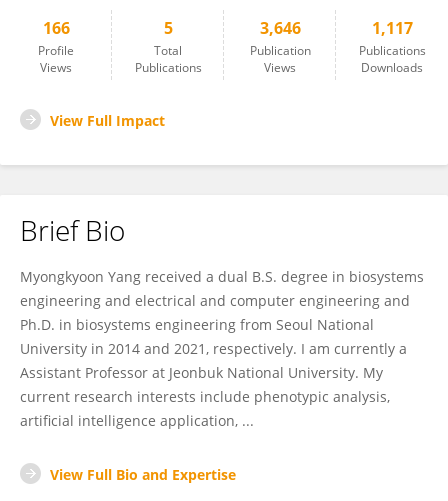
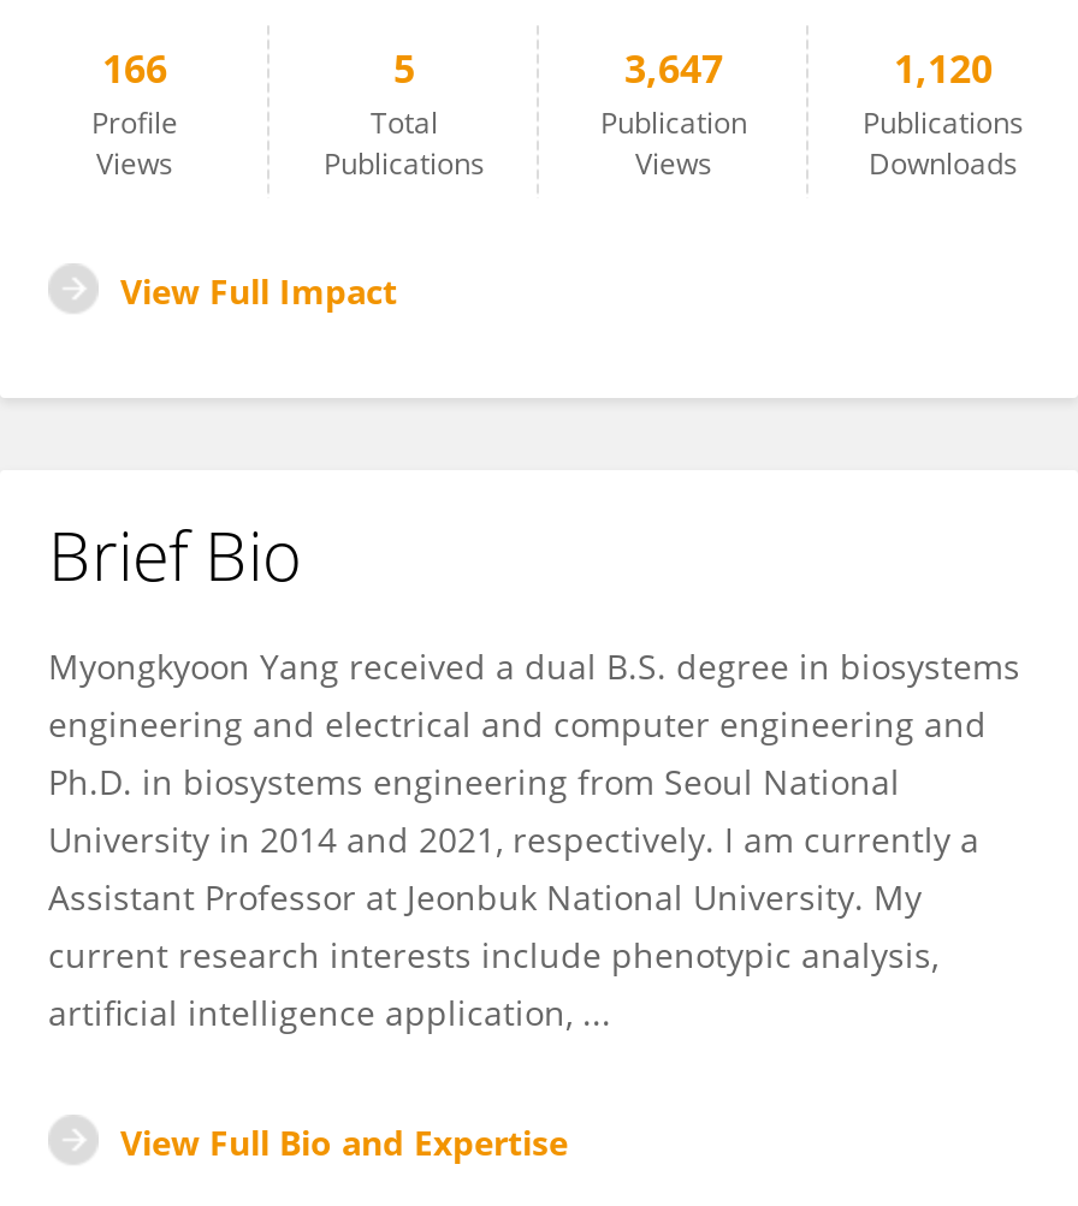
- 3,646
+ 3,647

- 1,117
+ 1,120
